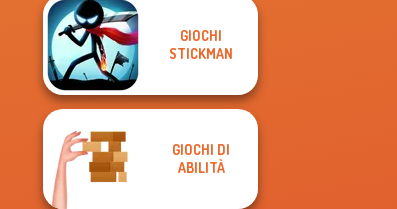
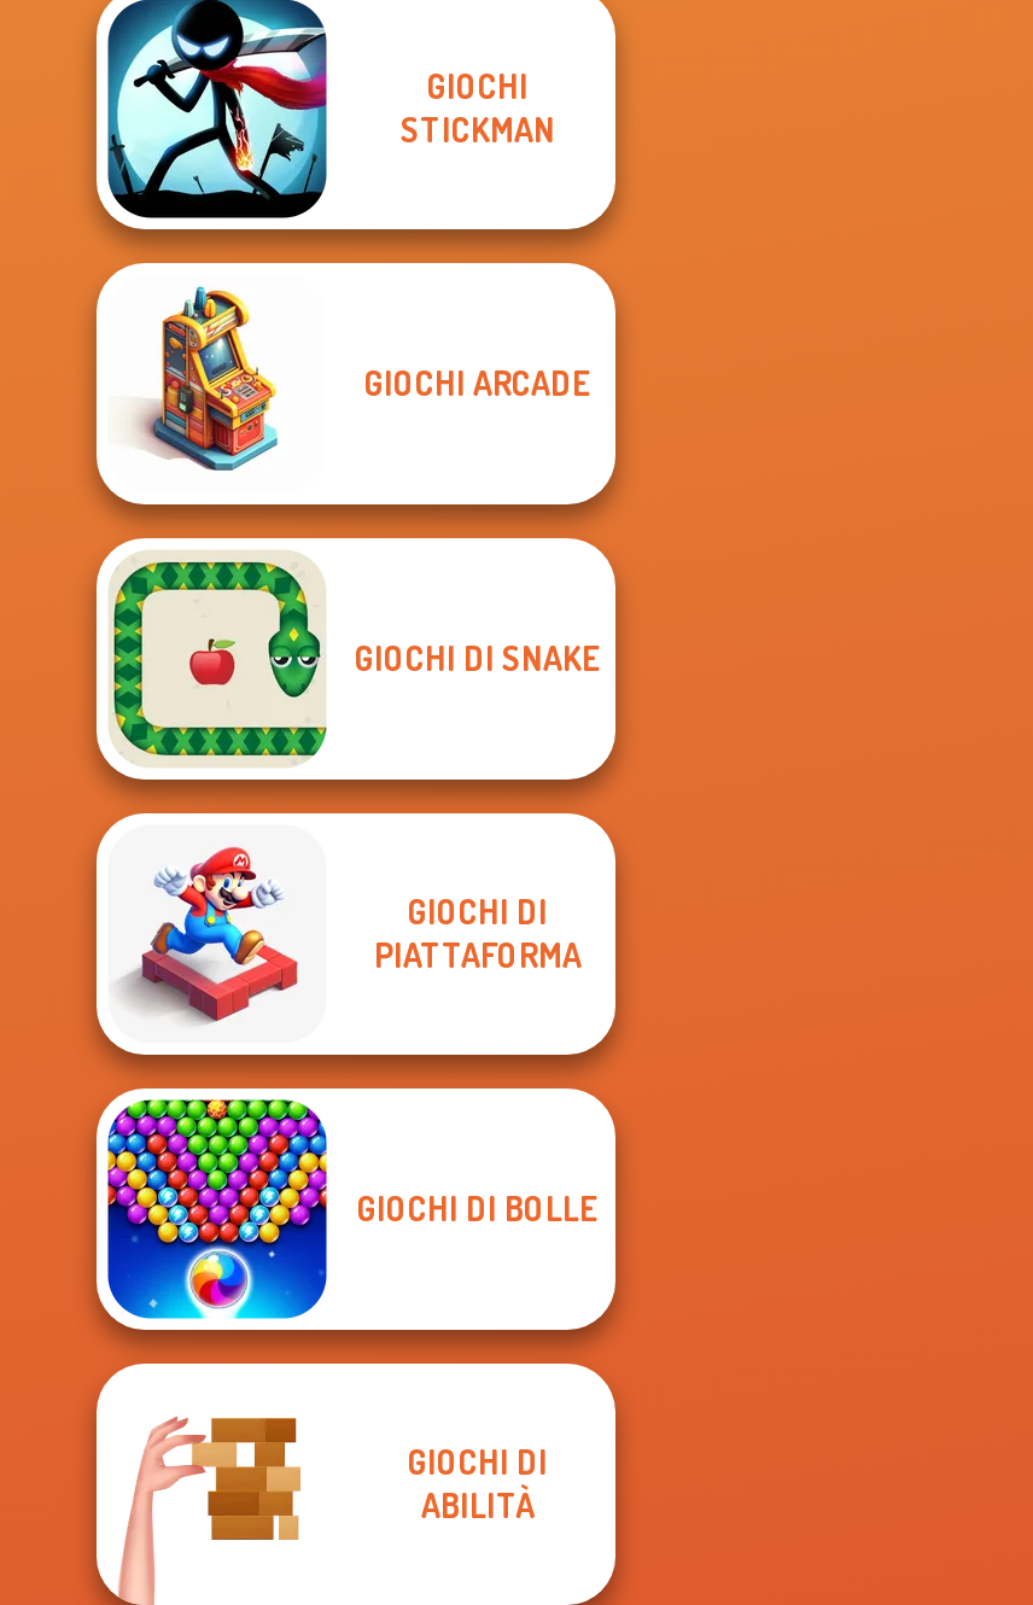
+ [image]
+ GIOCHI ARCADE

+ GIOCHI DI SNAKE

+ GIOCHI DI BOLLE

+ GIOCHI DI
+ PIATTAFORMA
